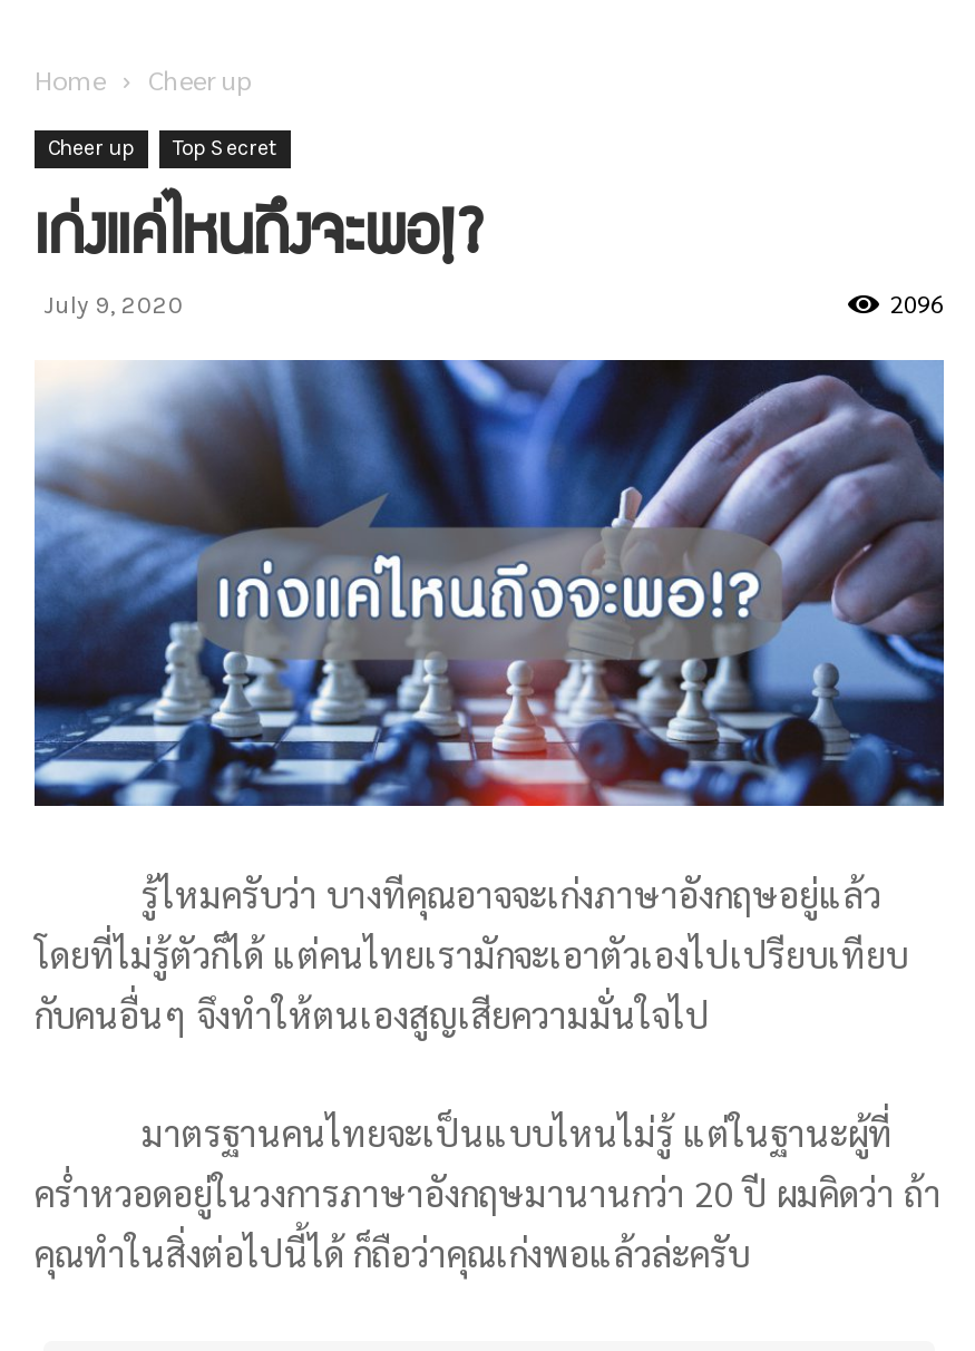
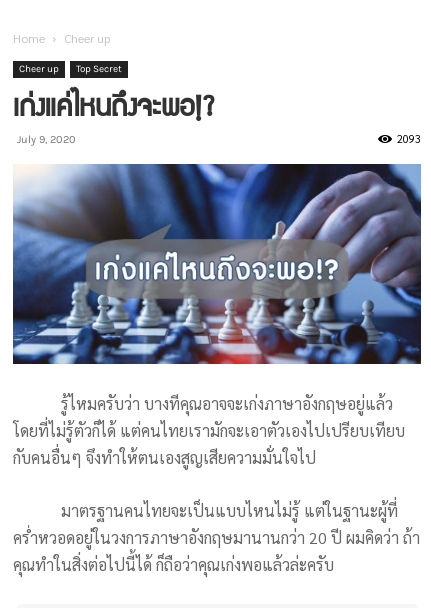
- 2096
+ 2093
